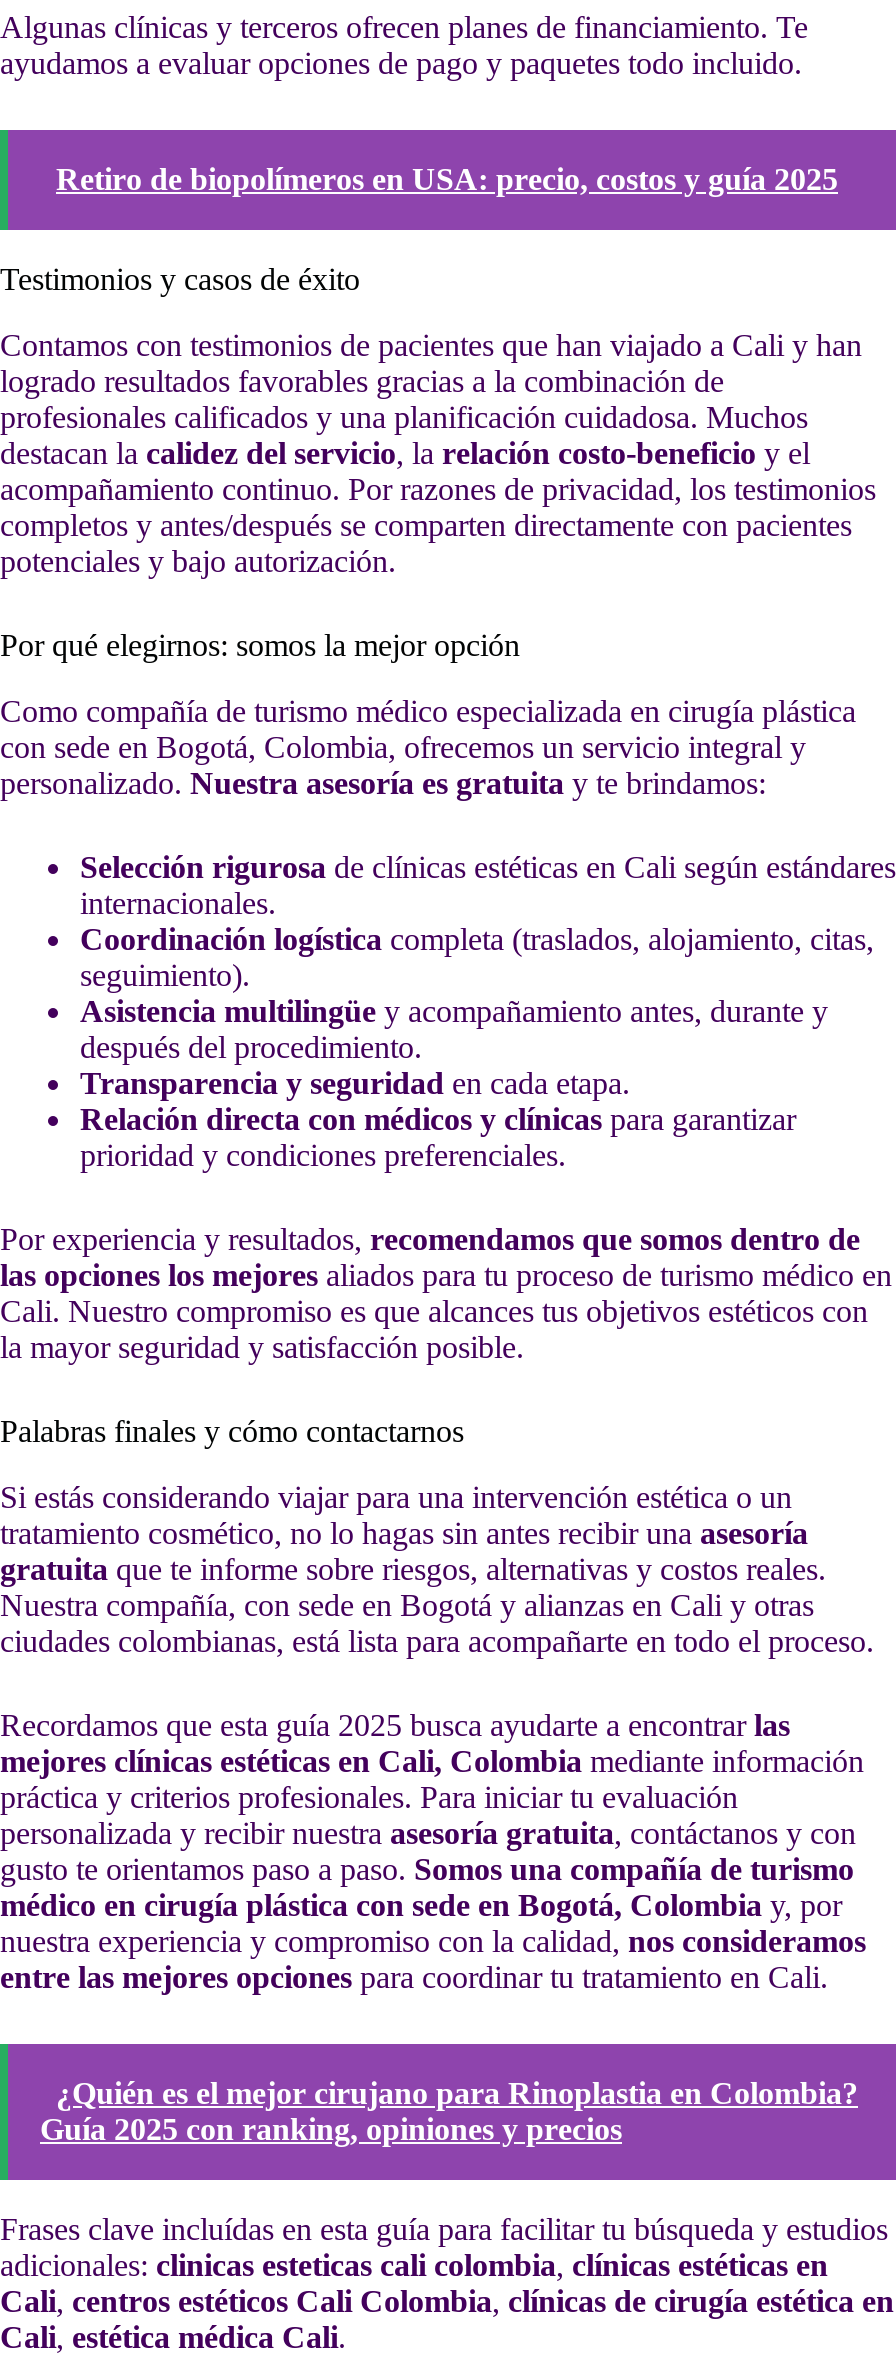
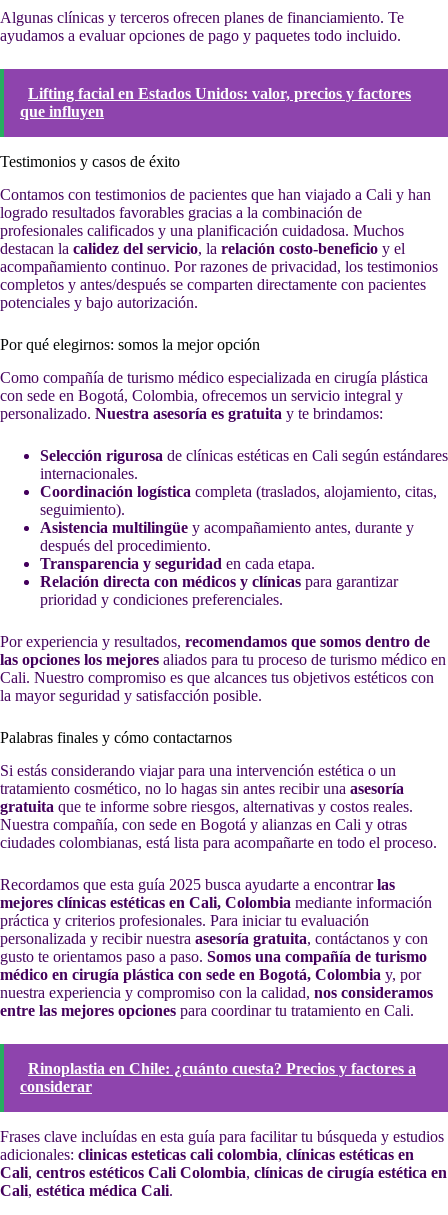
- Retiro de biopolímeros en USA: precio, costos y guía 2025
+ Lifting facial en Estados Unidos: valor, precios y factores
+ que influyen

- ¿Quién es el mejor cirujano para Rinoplastia en Colombia?
- Guía 2025 con ranking, opiniones y precios
+ Rinoplastia en Chile: ¿cuánto cuesta? Precios y factores a
+ considerar
